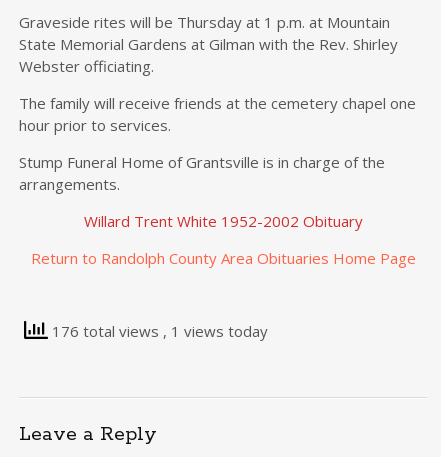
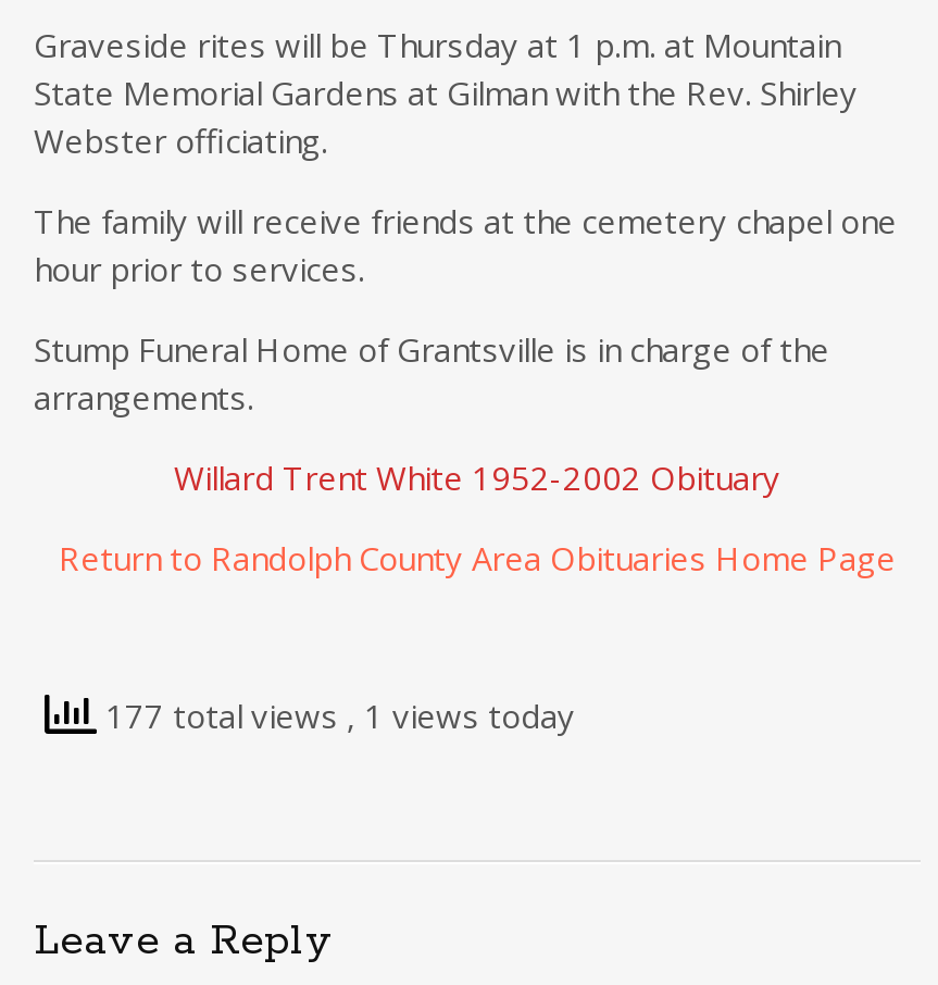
- 176 total views, 1 views today
+ 177 total views, 1 views today
